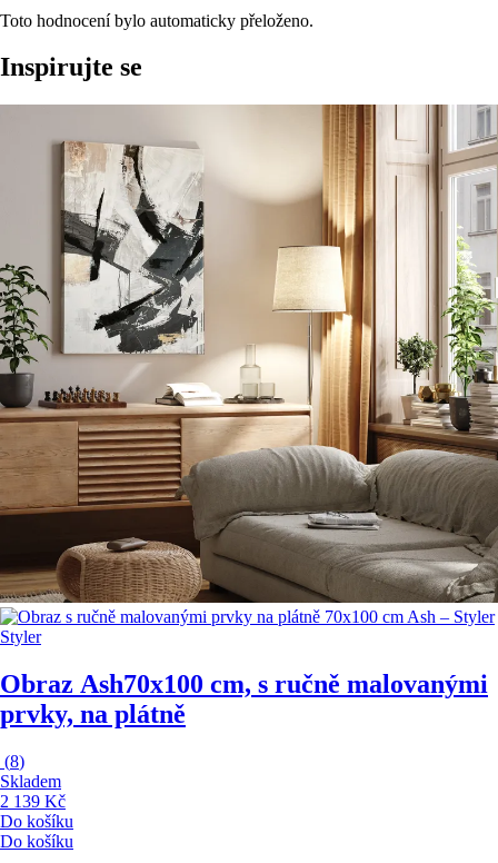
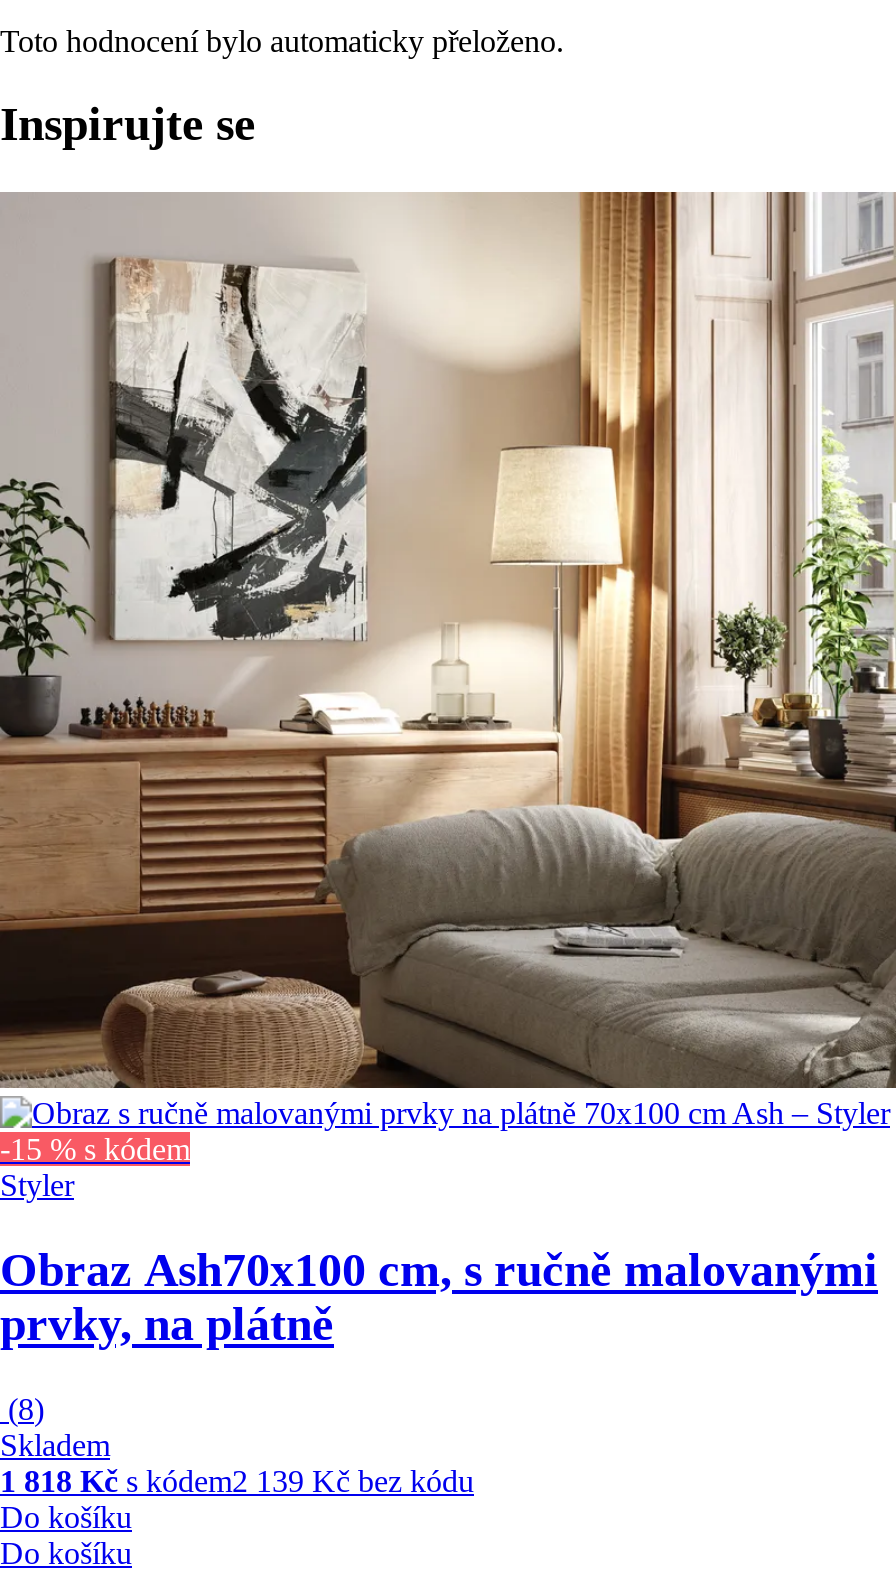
+ -15 % s kódem

- 2 139 Kč
+ 1 818 Kč s kódem2 139 Kč bez kódu
